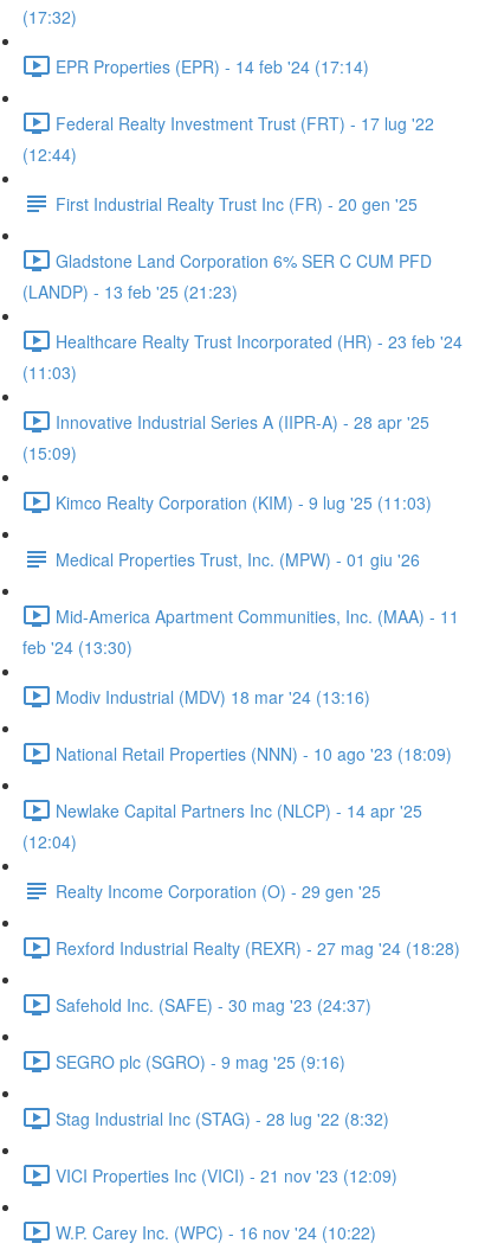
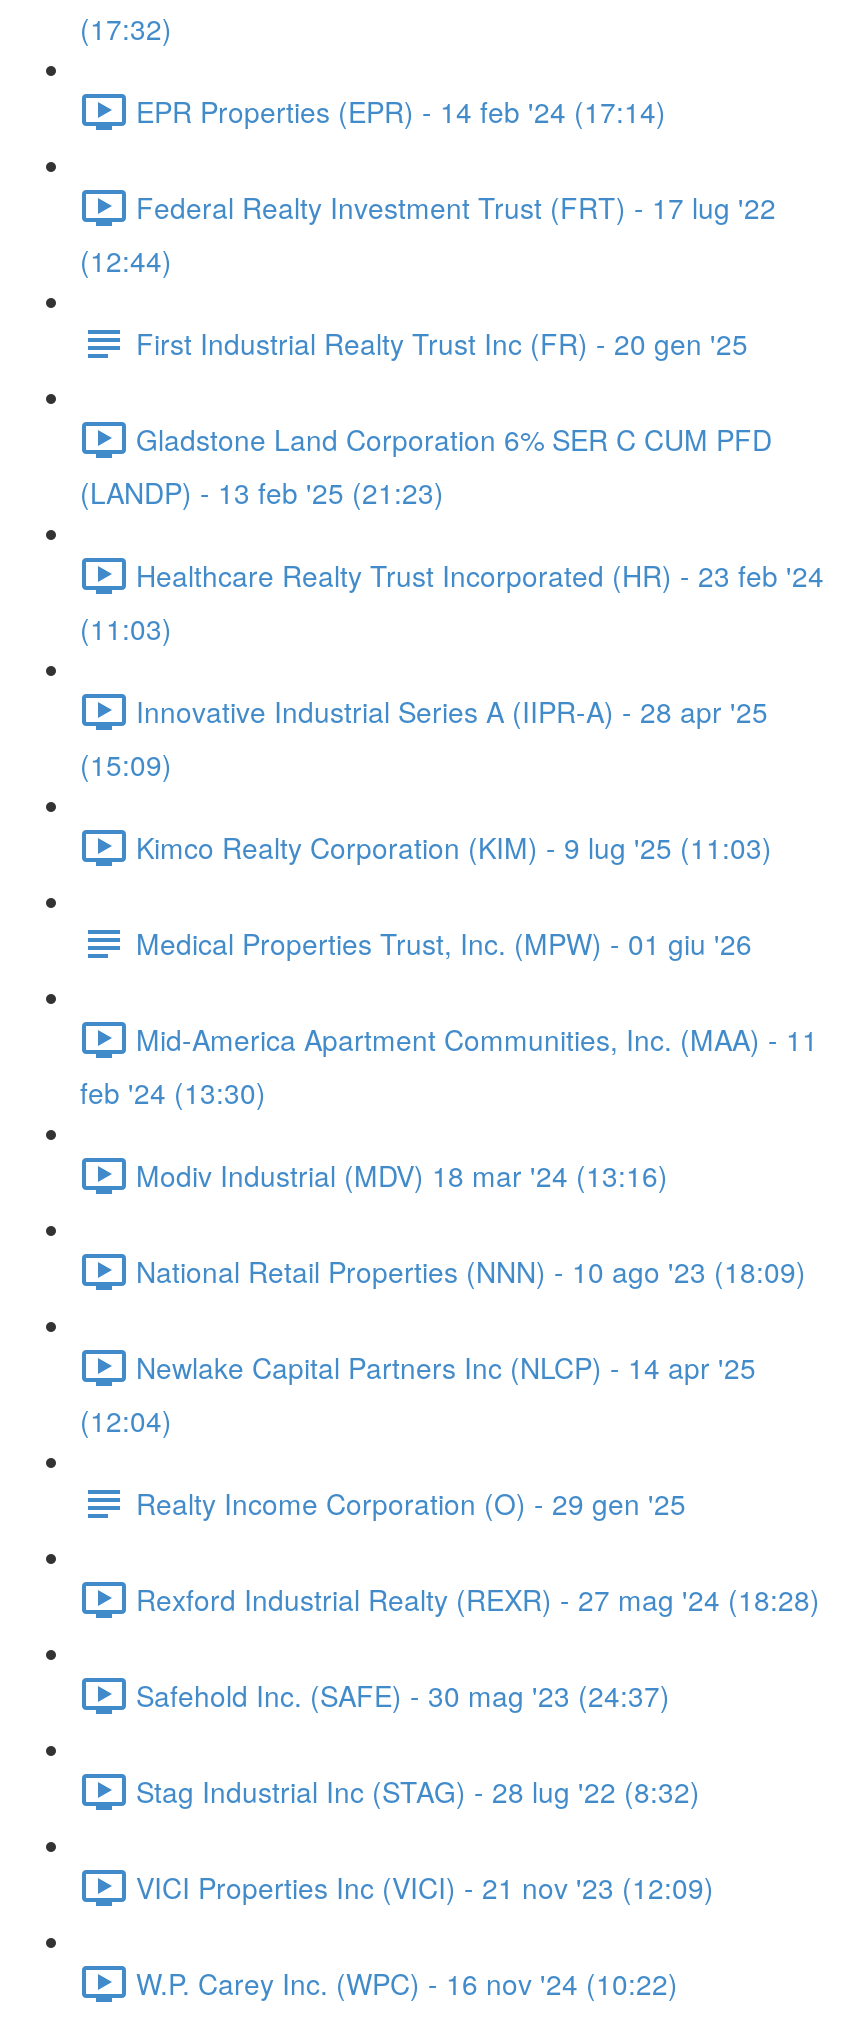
- SEGRO plc (SGRO) - 9 mag '25 (9:16)
